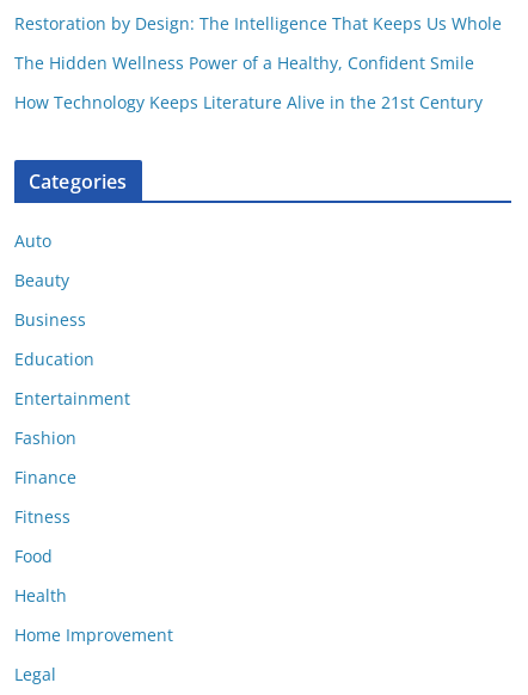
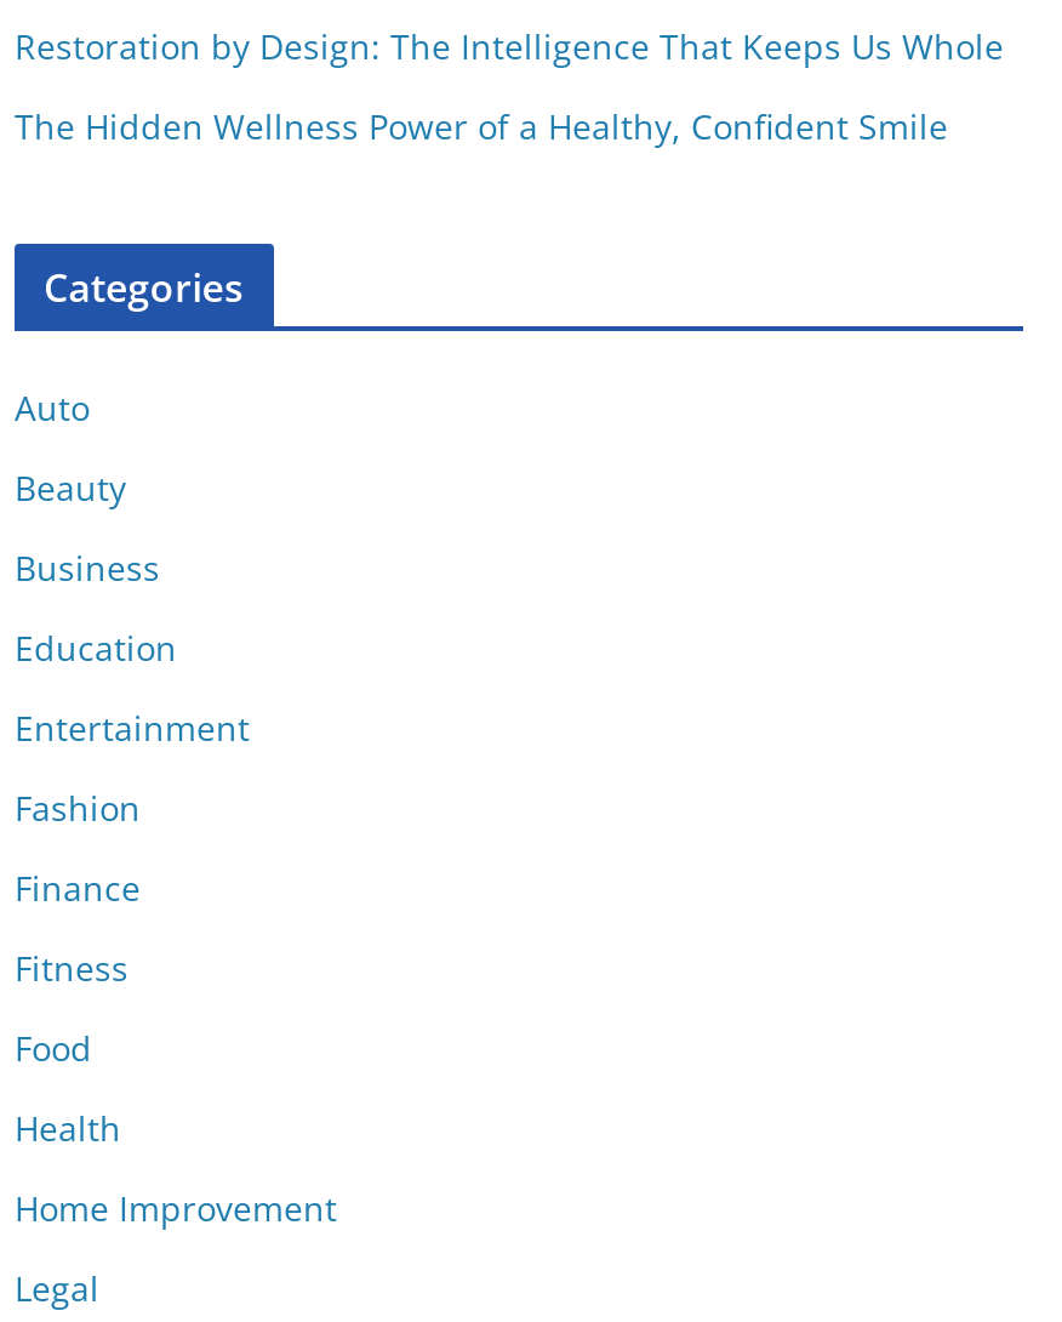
- How Technology Keeps Literature Alive in the 21st Century
